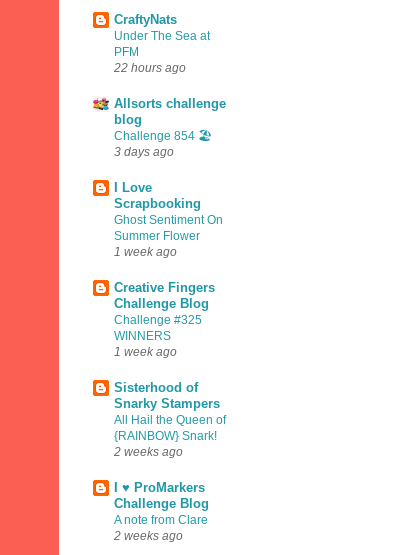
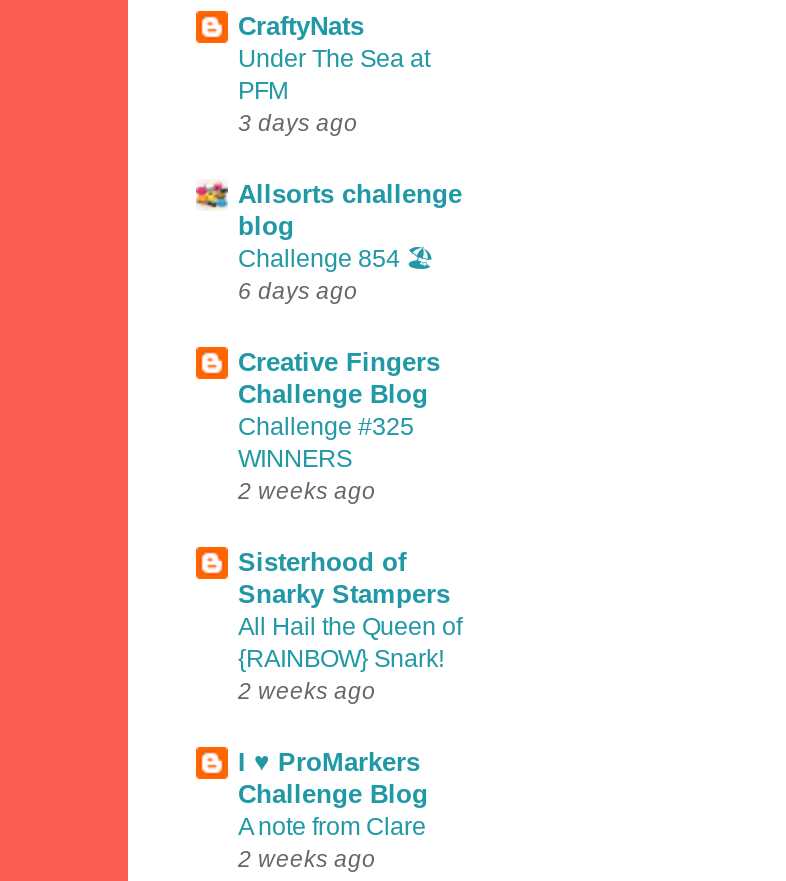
- 22 hours ago
+ 3 days ago

- 3 days ago
- I Love
- Scrapbooking
- Ghost Sentiment On
- Summer Flower
- 1 week ago
+ 6 days ago

- 1 week ago
+ 2 weeks ago
